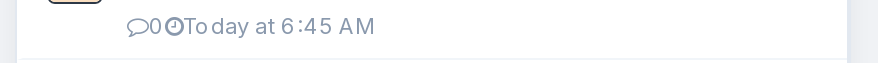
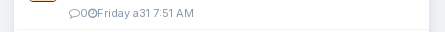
- 0 Today at 6:45 AM
+ 0 Friday a31 7:51 AM
